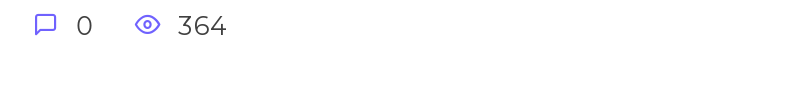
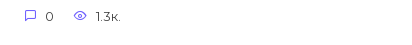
- 364
+ 1.3к.
